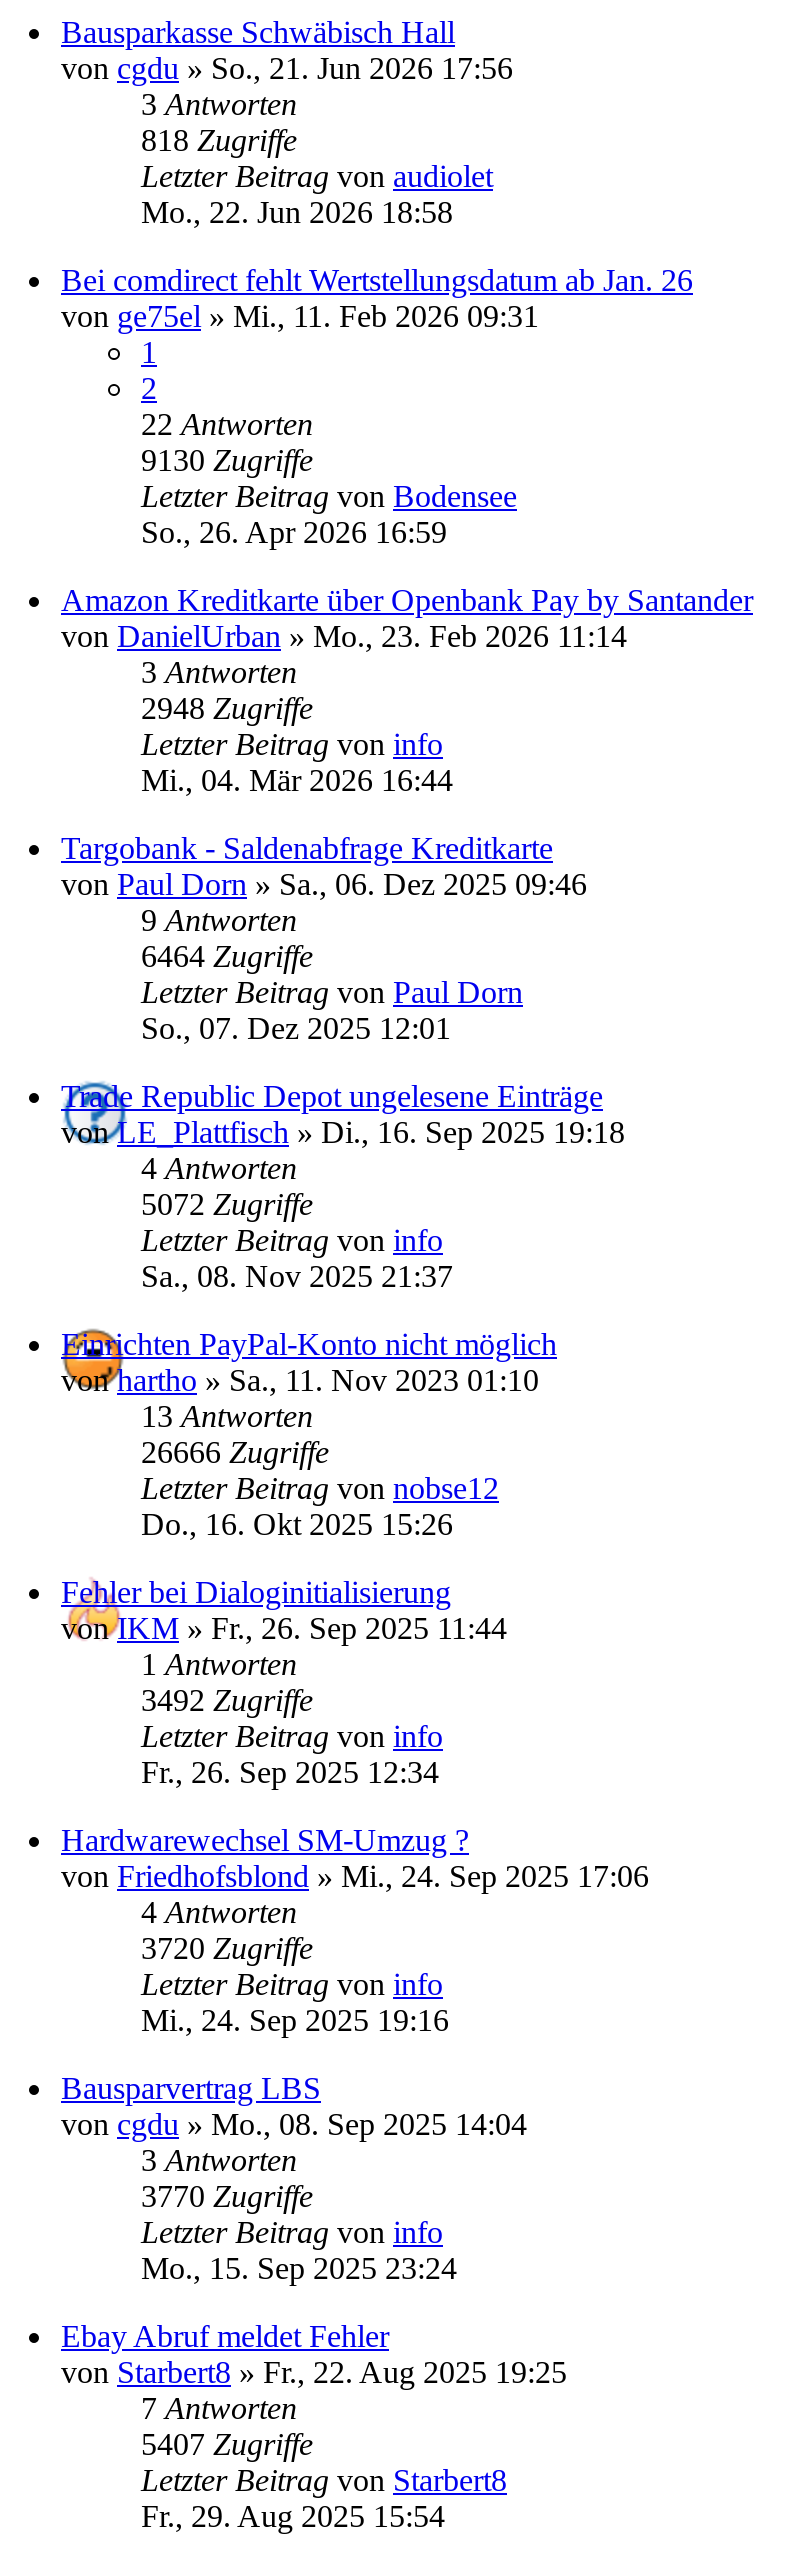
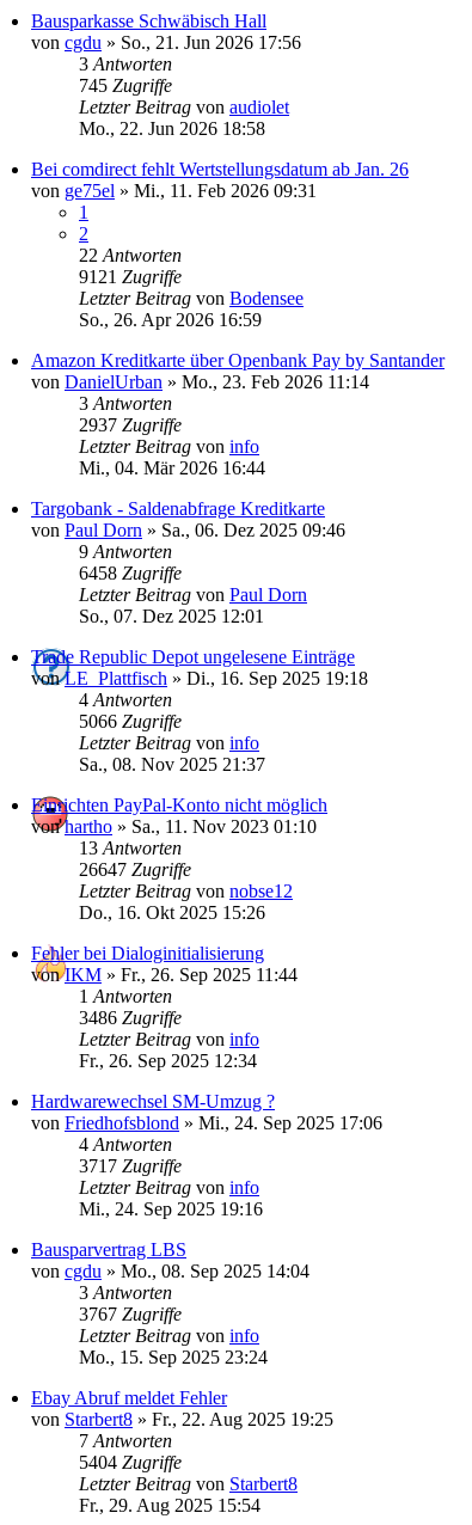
- 818 Zugriffe
+ 745 Zugriffe

- 9130 Zugriffe
+ 9121 Zugriffe

- 2948 Zugriffe
+ 2937 Zugriffe

- 6464 Zugriffe
+ 6458 Zugriffe

- 5072 Zugriffe
+ 5066 Zugriffe

- 26666 Zugriffe
+ 26647 Zugriffe

- 3492 Zugriffe
+ 3486 Zugriffe

- 3720 Zugriffe
+ 3717 Zugriffe

- 3770 Zugriffe
+ 3767 Zugriffe

- 5407 Zugriffe
+ 5404 Zugriffe
